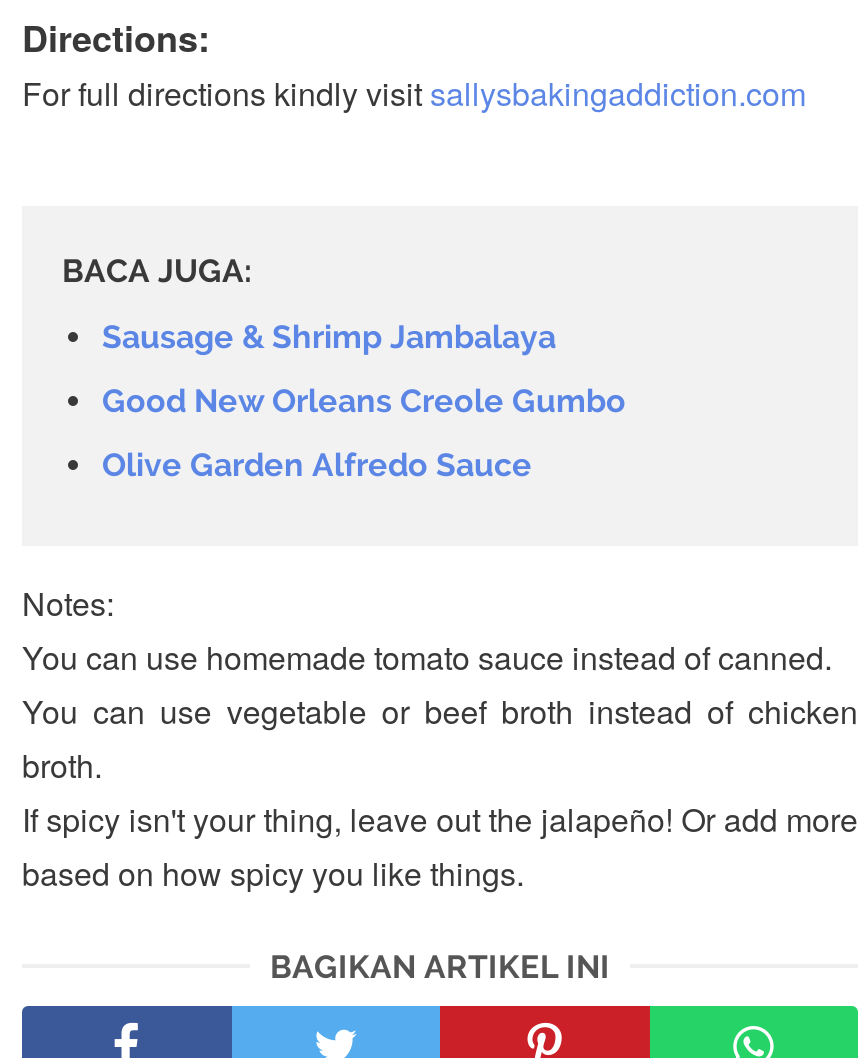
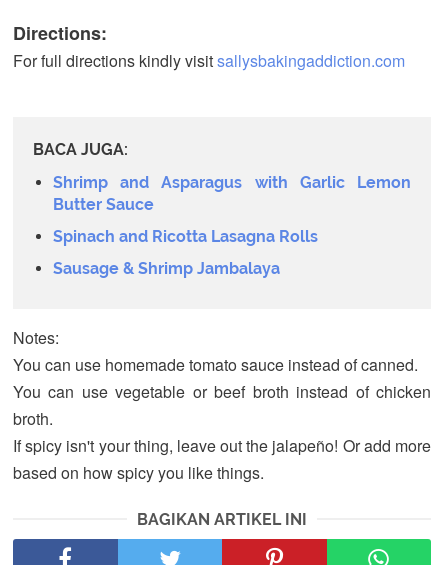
+ Shrimp and Asparagus with Garlic Lemon
+ Butter Sauce
+ Spinach and Ricotta Lasagna Rolls

moved down: Sausage & Shrimp Jambalaya

- Good New Orleans Creole Gumbo
- Olive Garden Alfredo Sauce
